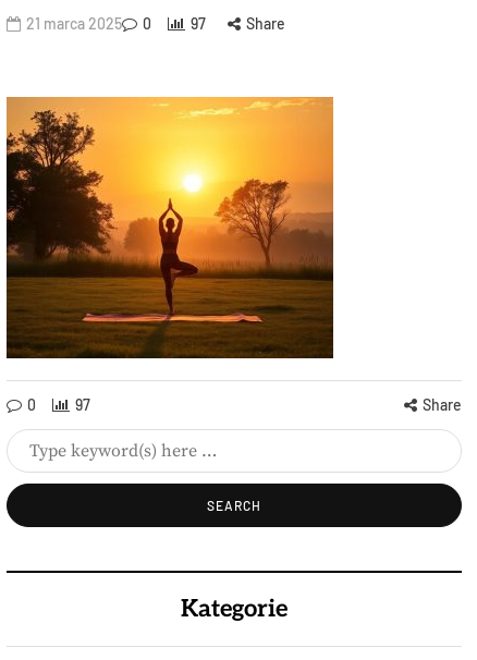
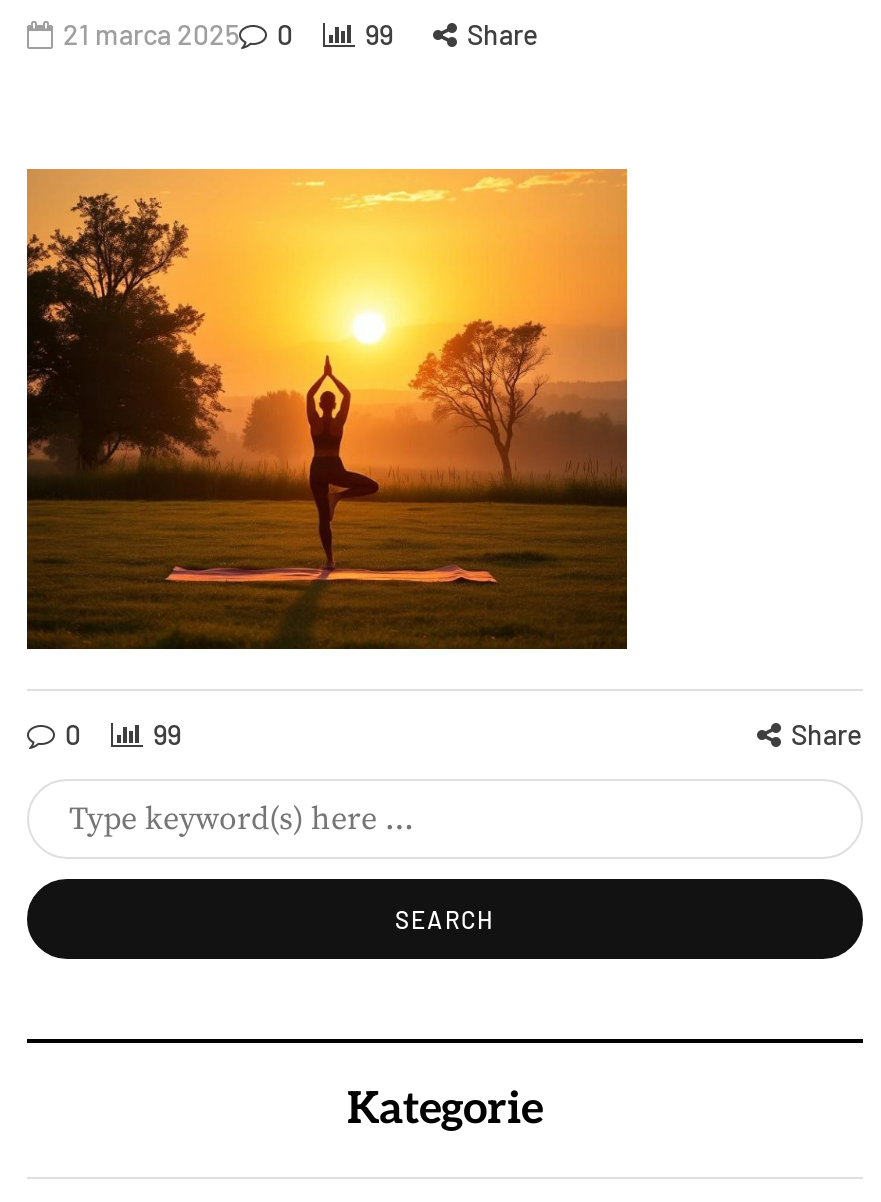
- 97
+ 99

- 97
+ 99
